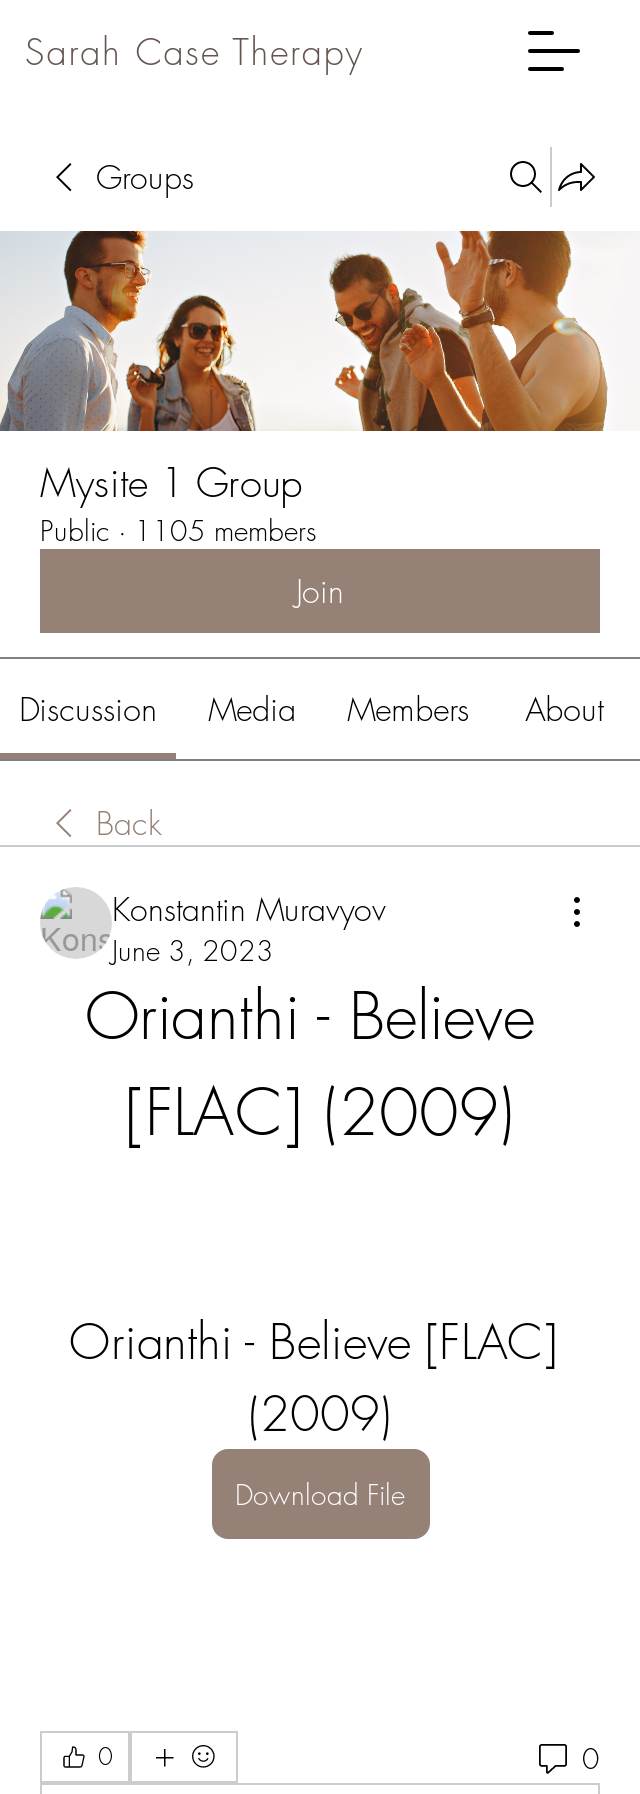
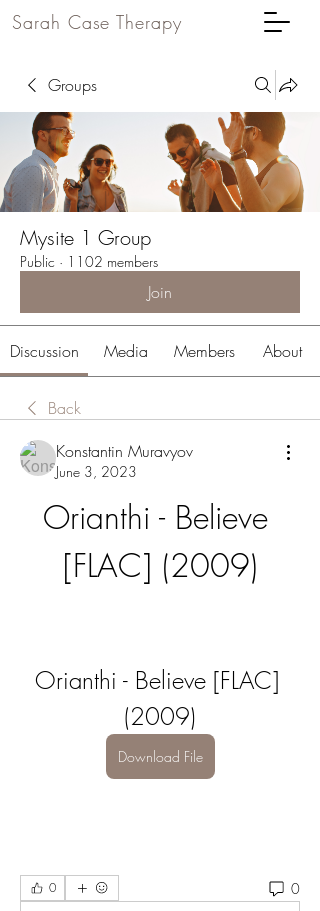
- Public · 1105 members
+ Public · 1102 members
